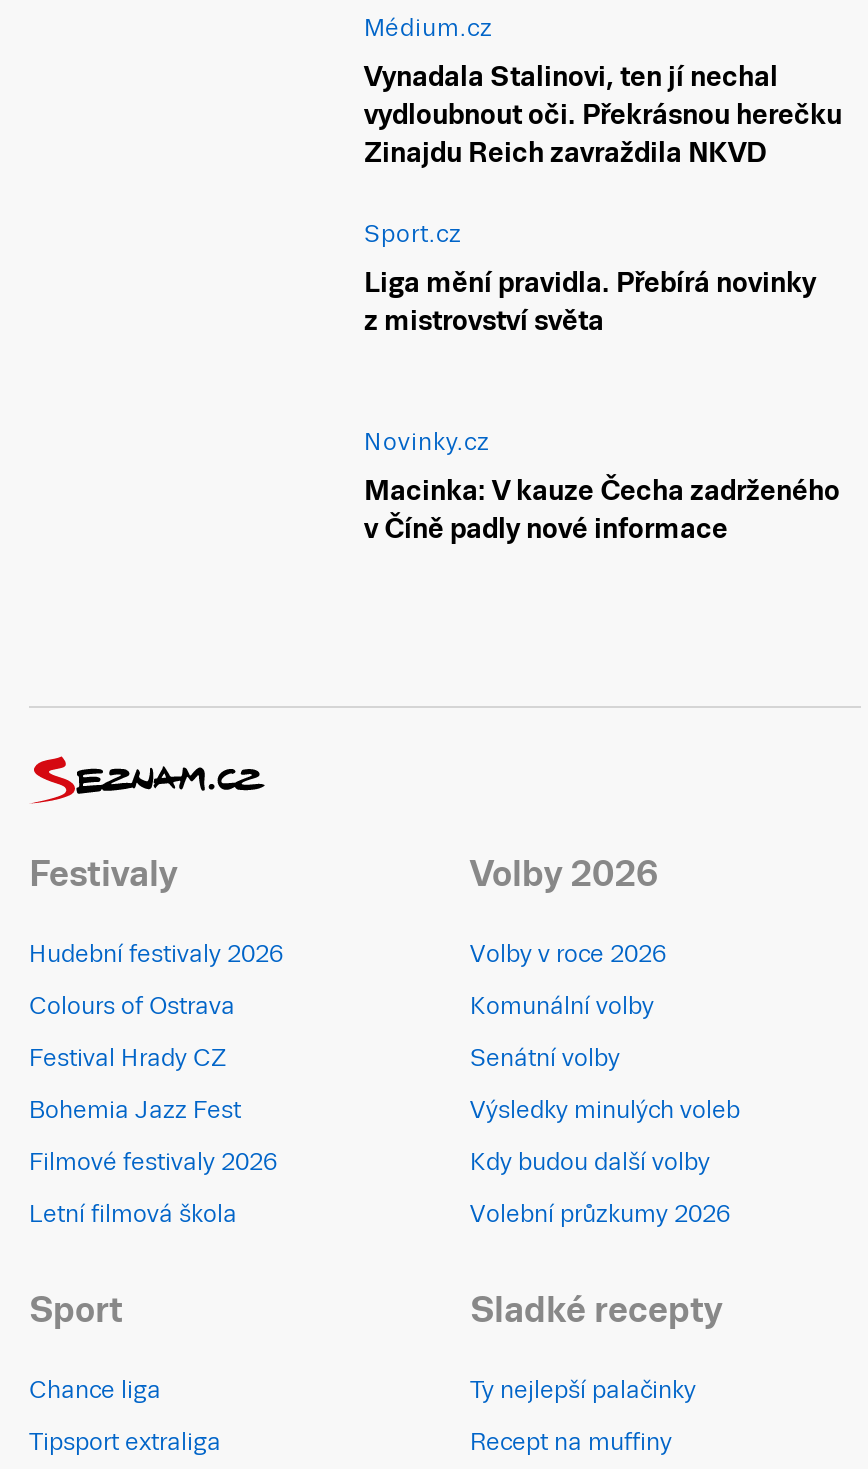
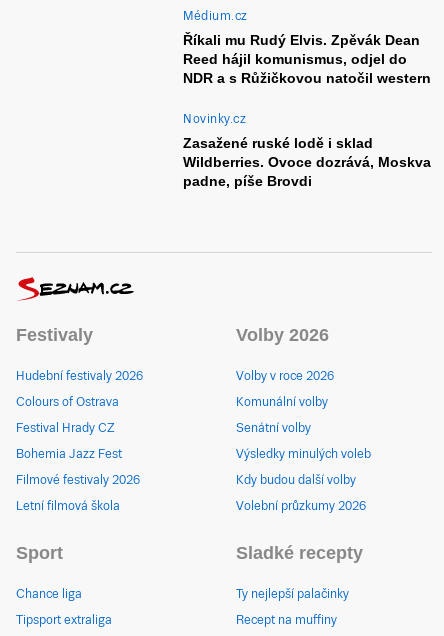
- Vynadala Stalinovi, ten jí nechal
- vydloubnout oči. Překrásnou herečku
- Zinajdu Reich zavraždila NKVD
- Sport.cz
- Liga mění pravidla. Přebírá novinky
- z mistrovství světa
+ Říkali mu Rudý Elvis. Zpěvák Dean
+ Reed hájil komunismus, odjel do
+ NDR a s Růžičkovou natočil western

- Macinka: V kauze Čecha zadrženého
- v Číně padly nové informace
+ Zasažené ruské lodě i sklad
+ Wildberries. Ovoce dozrává, Moskva
+ padne, píše Brovdi
